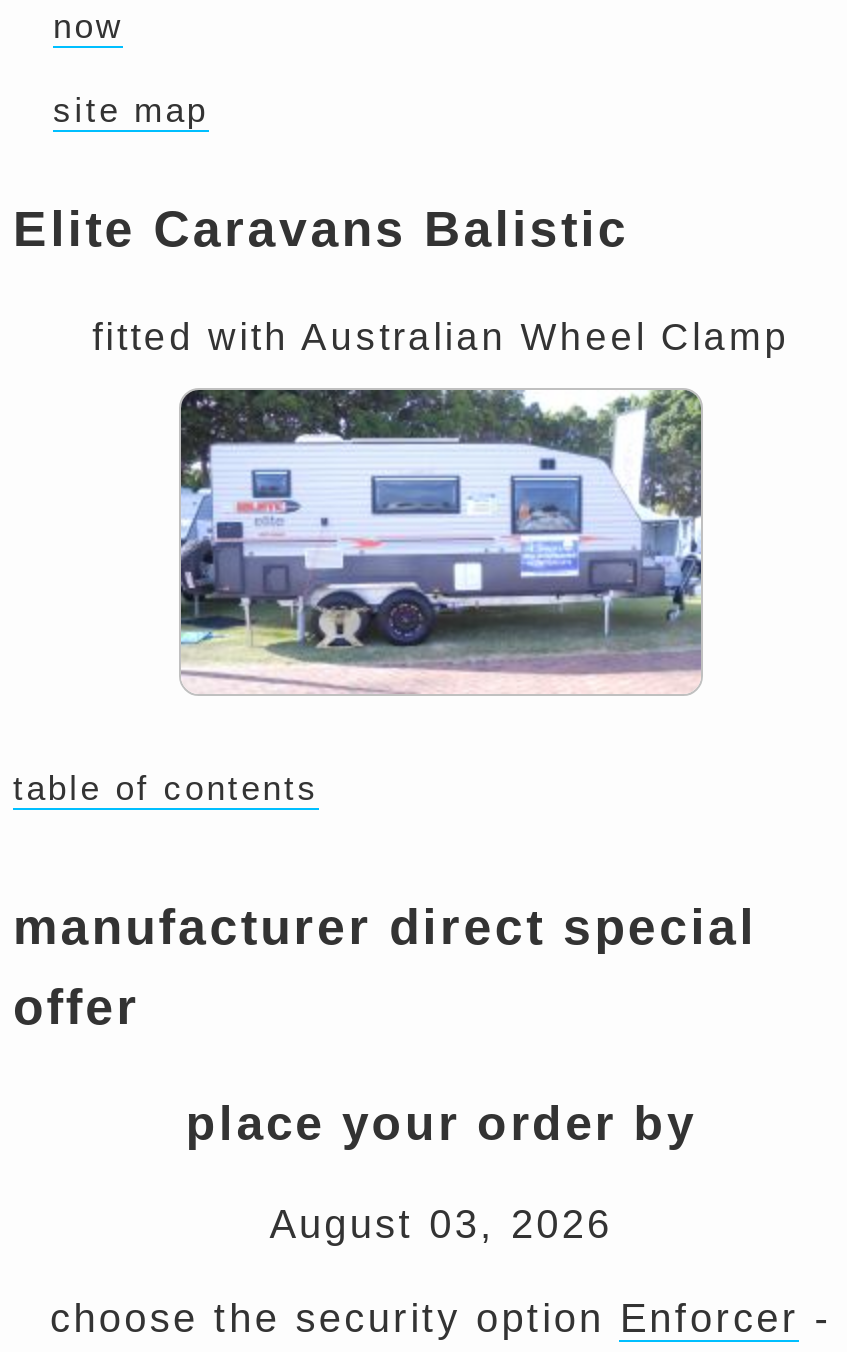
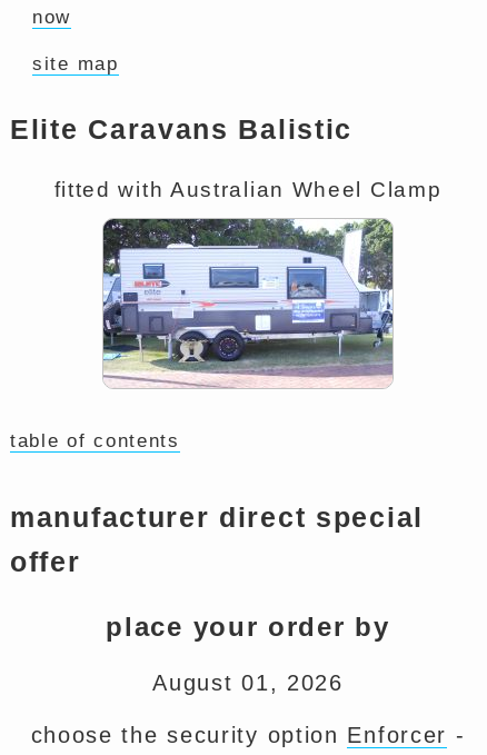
- August 03, 2026
+ August 01, 2026
